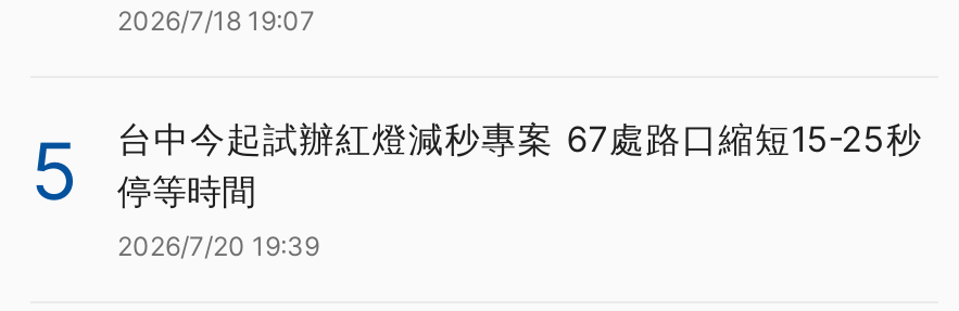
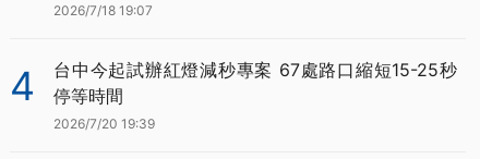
- 5 台中今起試辦紅燈減秒專案 67處路口縮短15-25秒 停等時間
+ 4 台中今起試辦紅燈減秒專案 67處路口縮短15-25秒 停等時間
